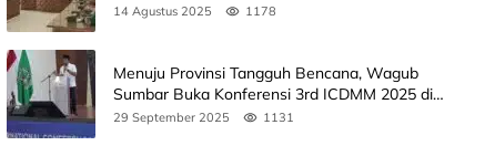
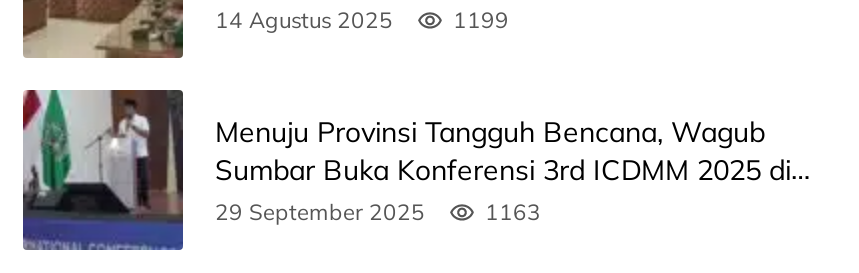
- 1178
+ 1199

- 1131
+ 1163
